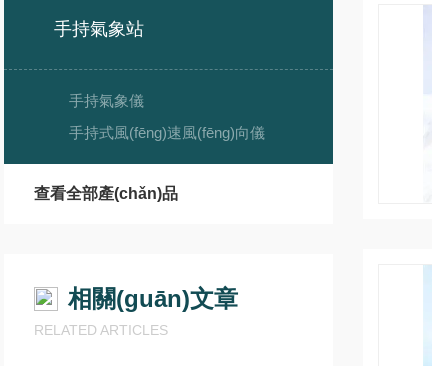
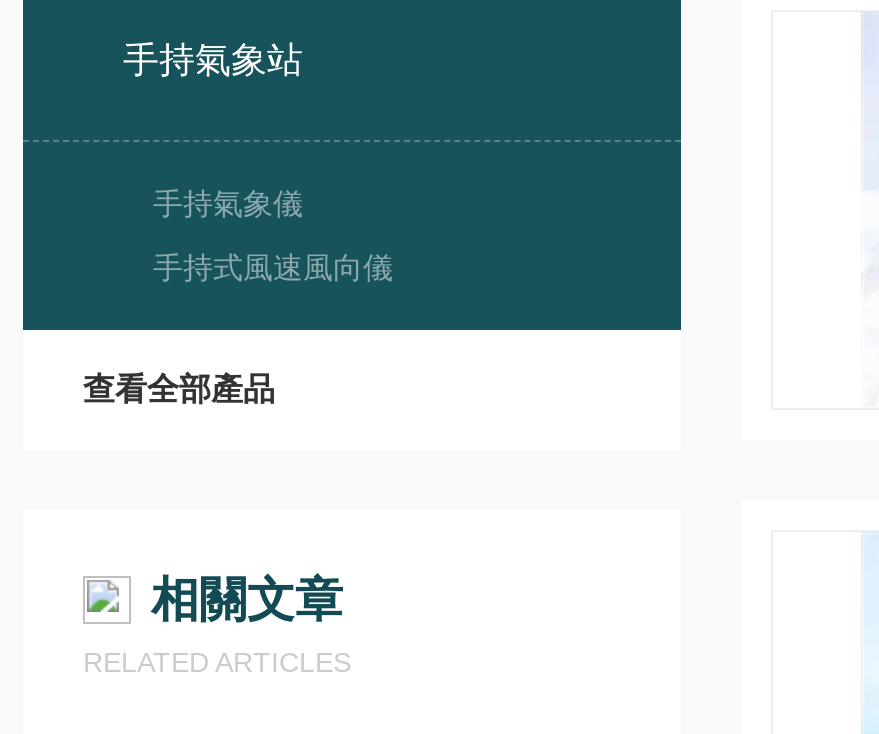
- 手持式風(fēng)速風(fēng)向儀
+ 手持式風速風向儀

- 查看全部產(chǎn)品
+ 查看全部產品

- 相關(guān)文章
+ 相關文章
